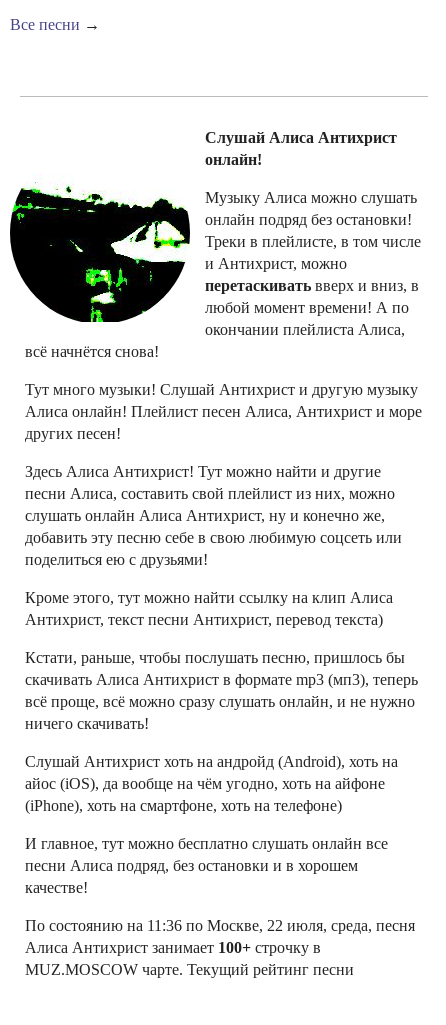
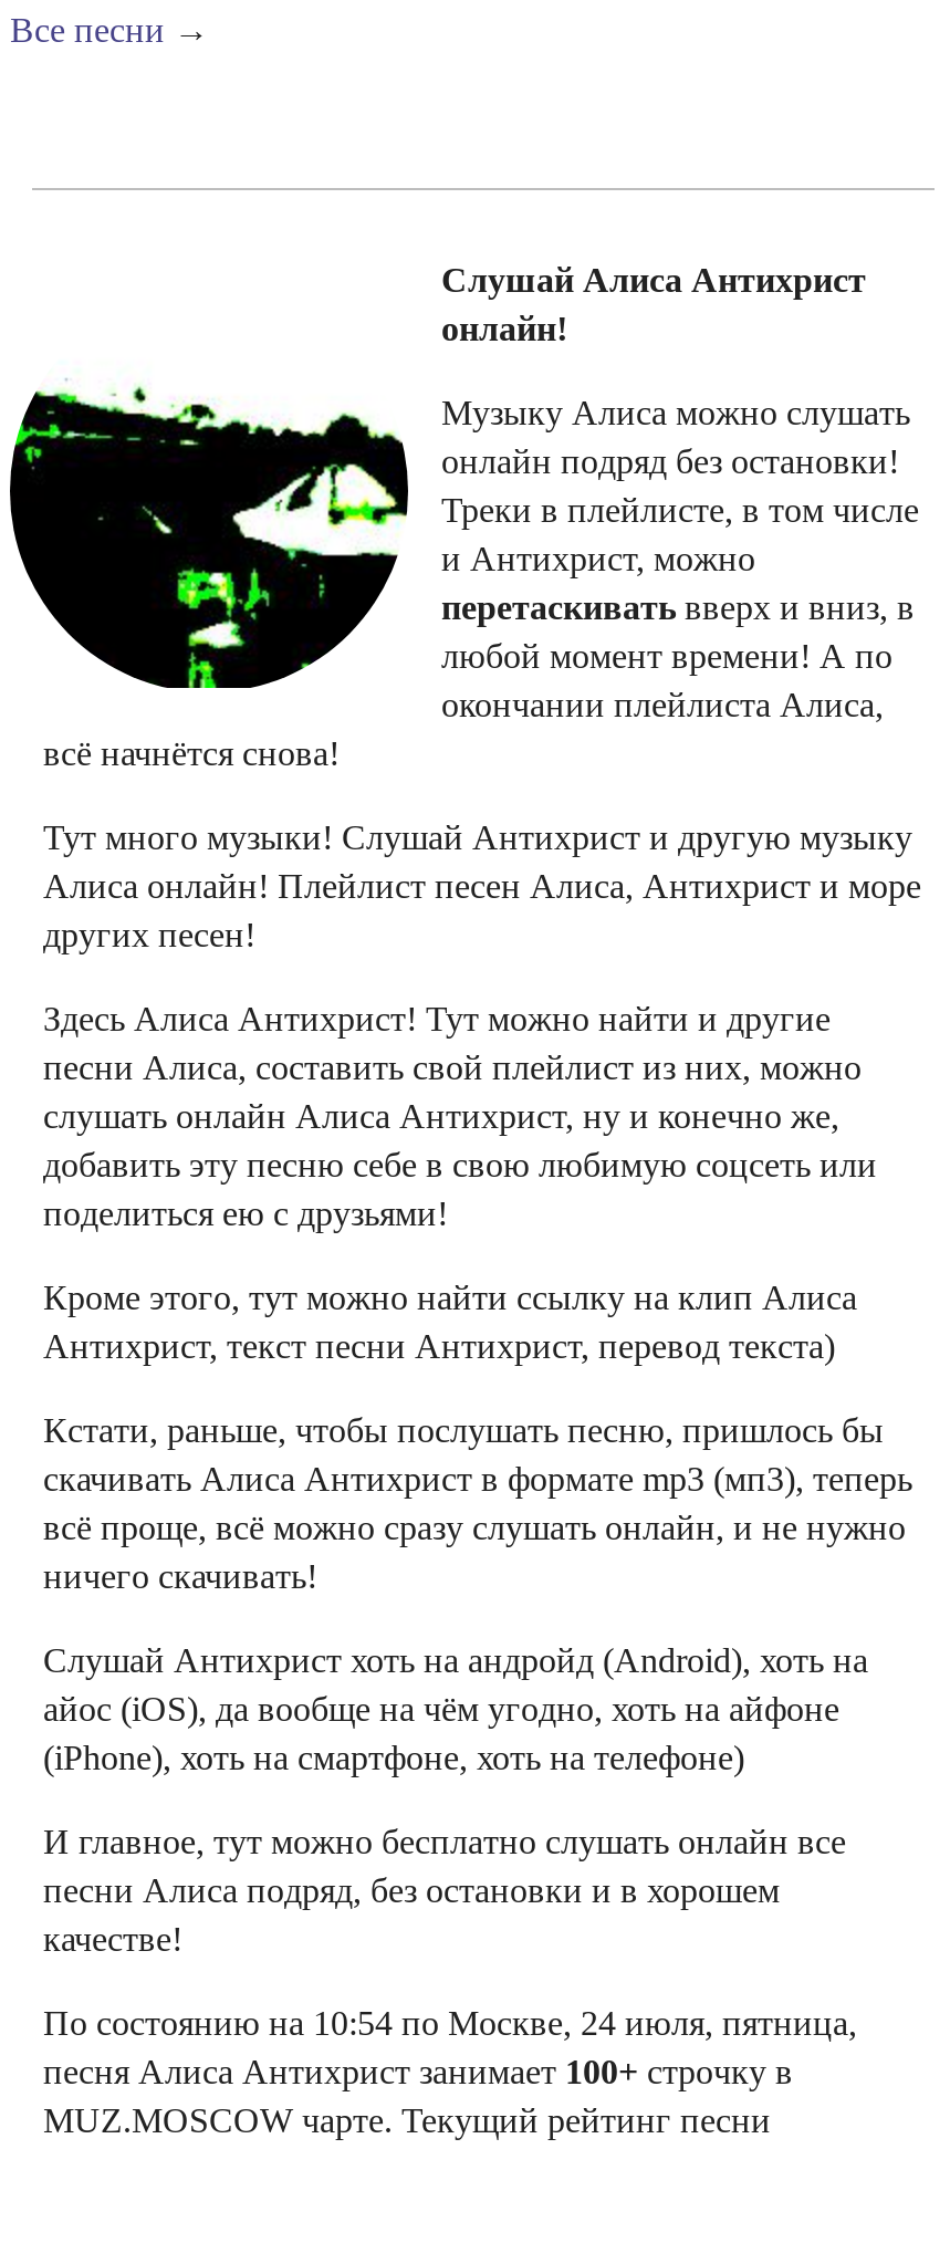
- По состоянию на 11:36 по Москве, 22 июля, среда, песня
- Алиса Антихрист занимает 100+ строчку в
+ По состоянию на 10:54 по Москве, 24 июля, пятница,
+ песня Алиса Антихрист занимает 100+ строчку в
